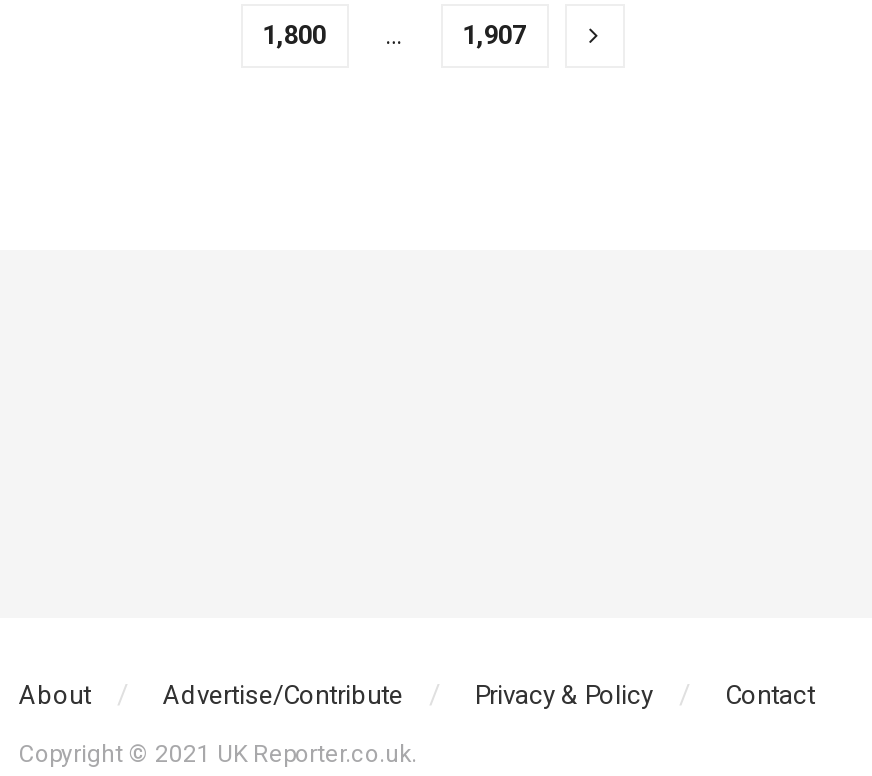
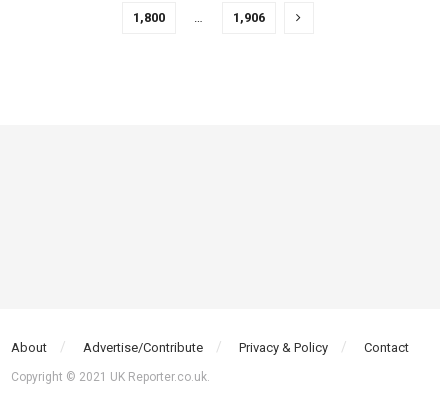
- 1,907
+ 1,906
